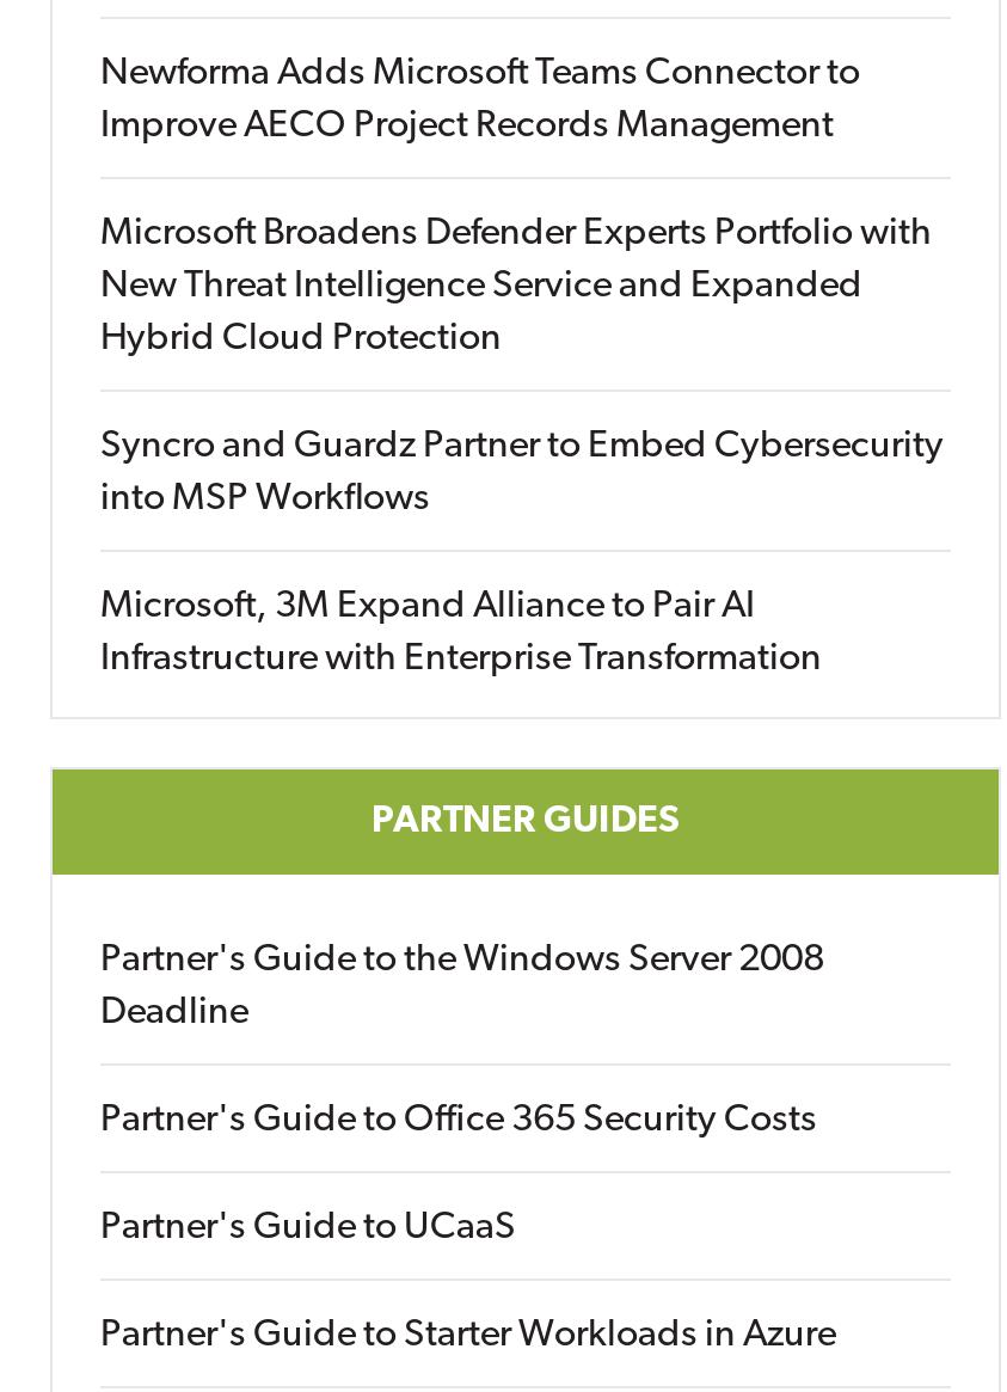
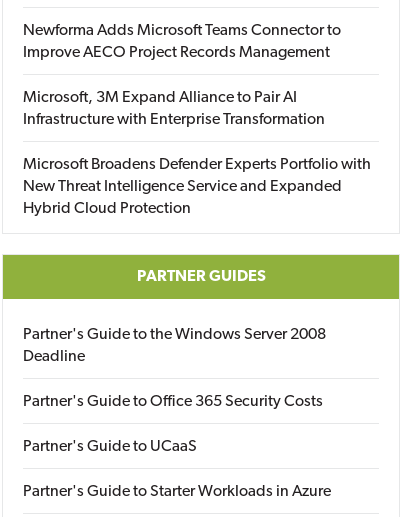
moved down: Microsoft Broadens Defender Experts Portfolio with | New Threat Intelligence Service and Expanded | Hybrid Cloud Protection

- Syncro and Guardz Partner to Embed Cybersecurity
- into MSP Workflows

moved up: Microsoft, 3M Expand Alliance to Pair AI | Infrastructure with Enterprise Transformation
